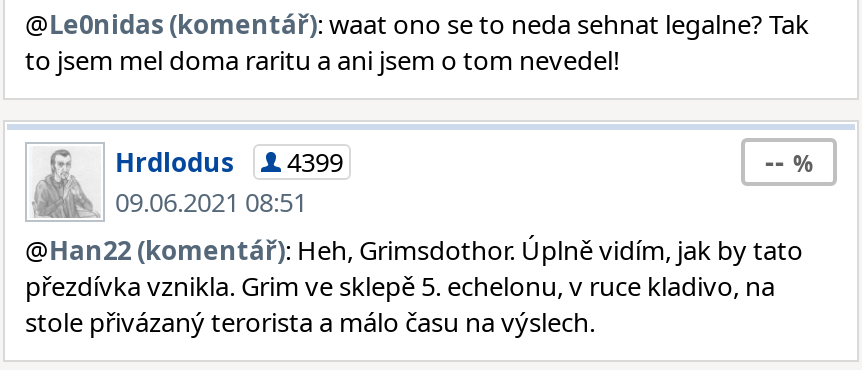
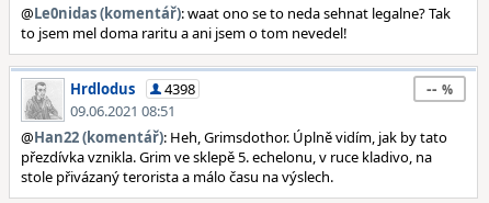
- Hrdlodus 4399
+ Hrdlodus 4398
